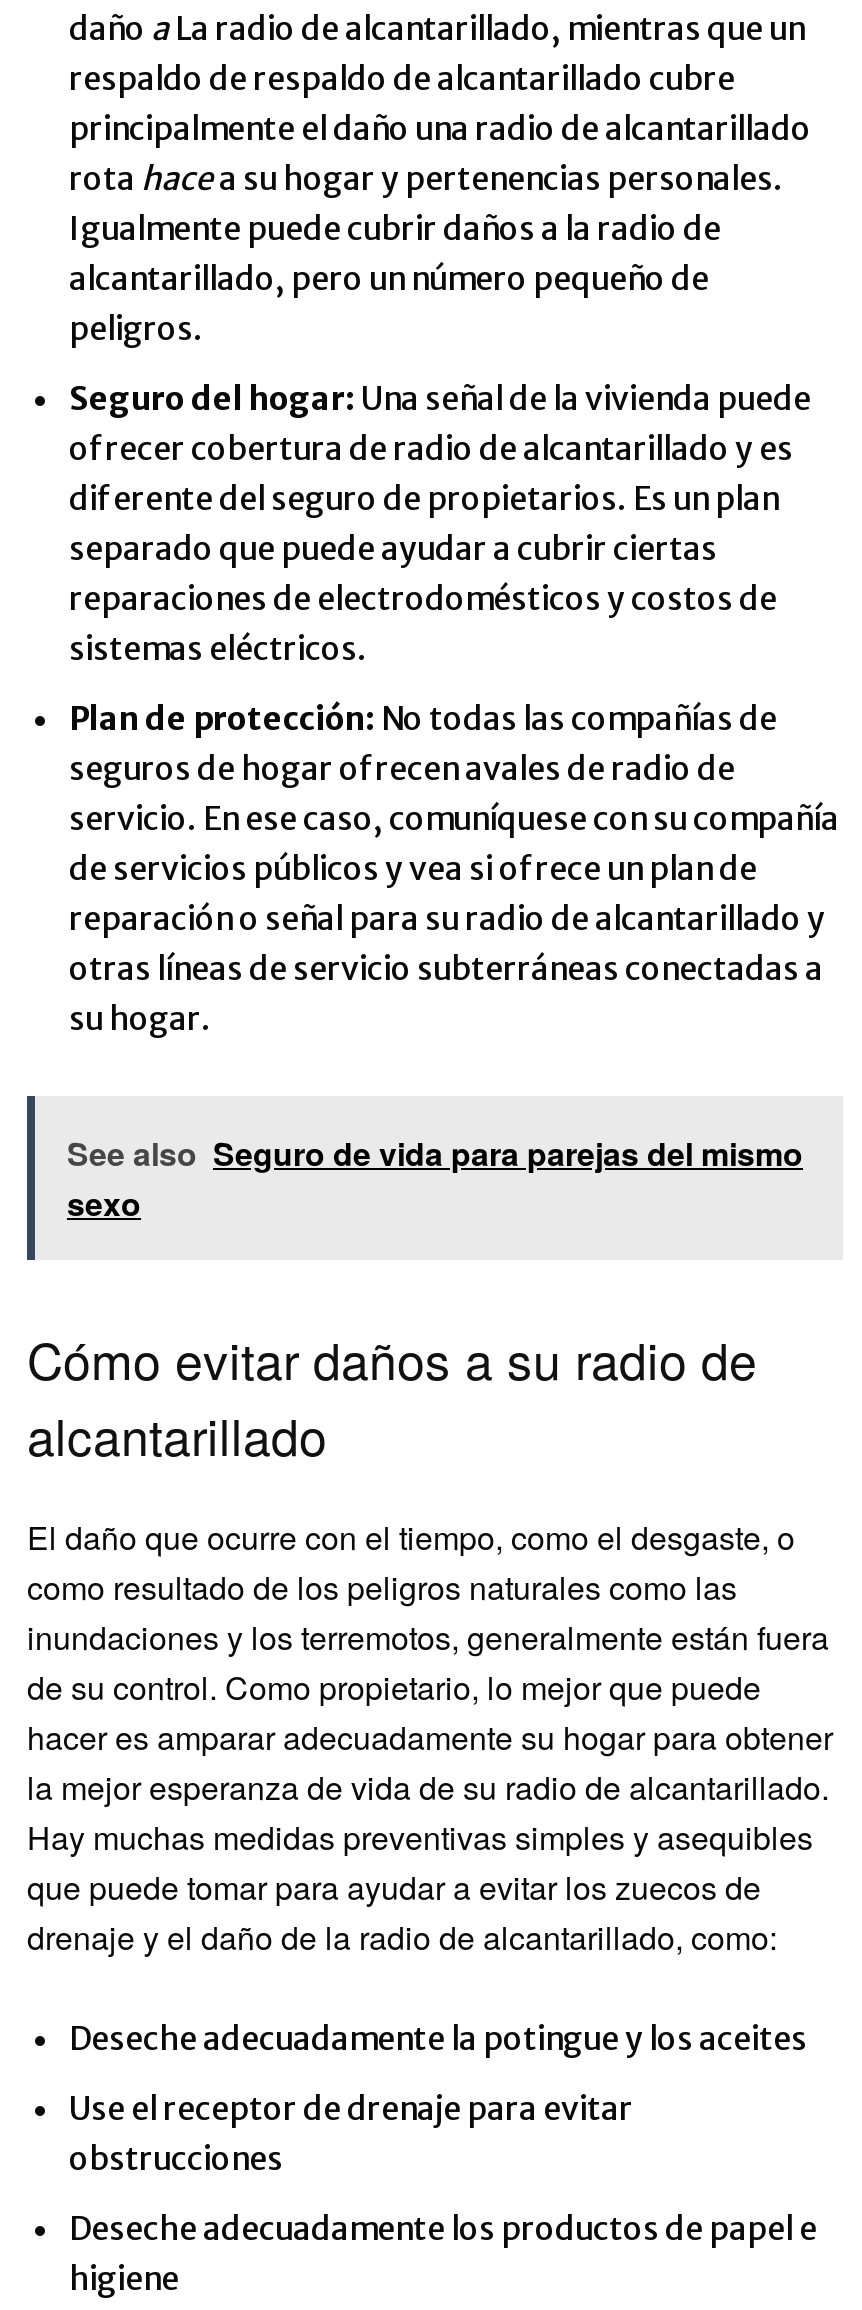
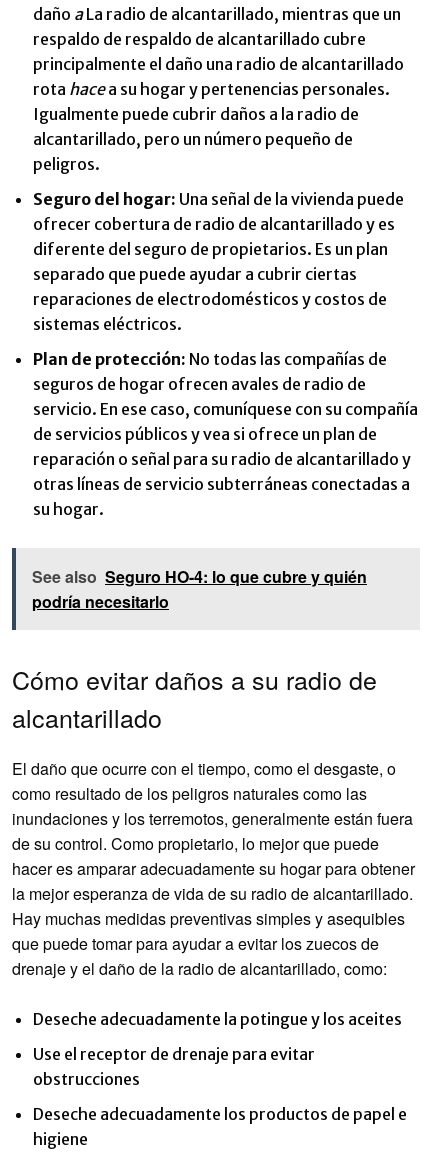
- See also Seguro de vida para parejas del mismo
- sexo
+ See also Seguro HO-4: lo que cubre y quién
+ podría necesitarlo
